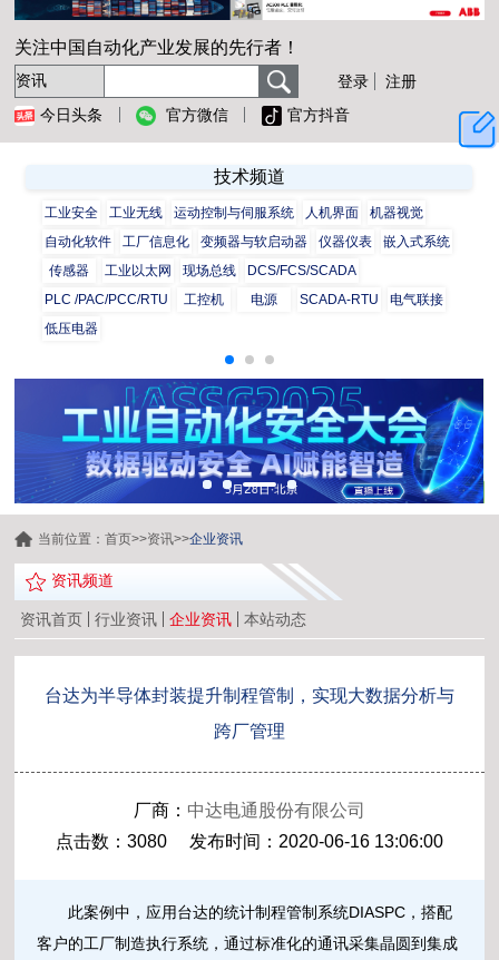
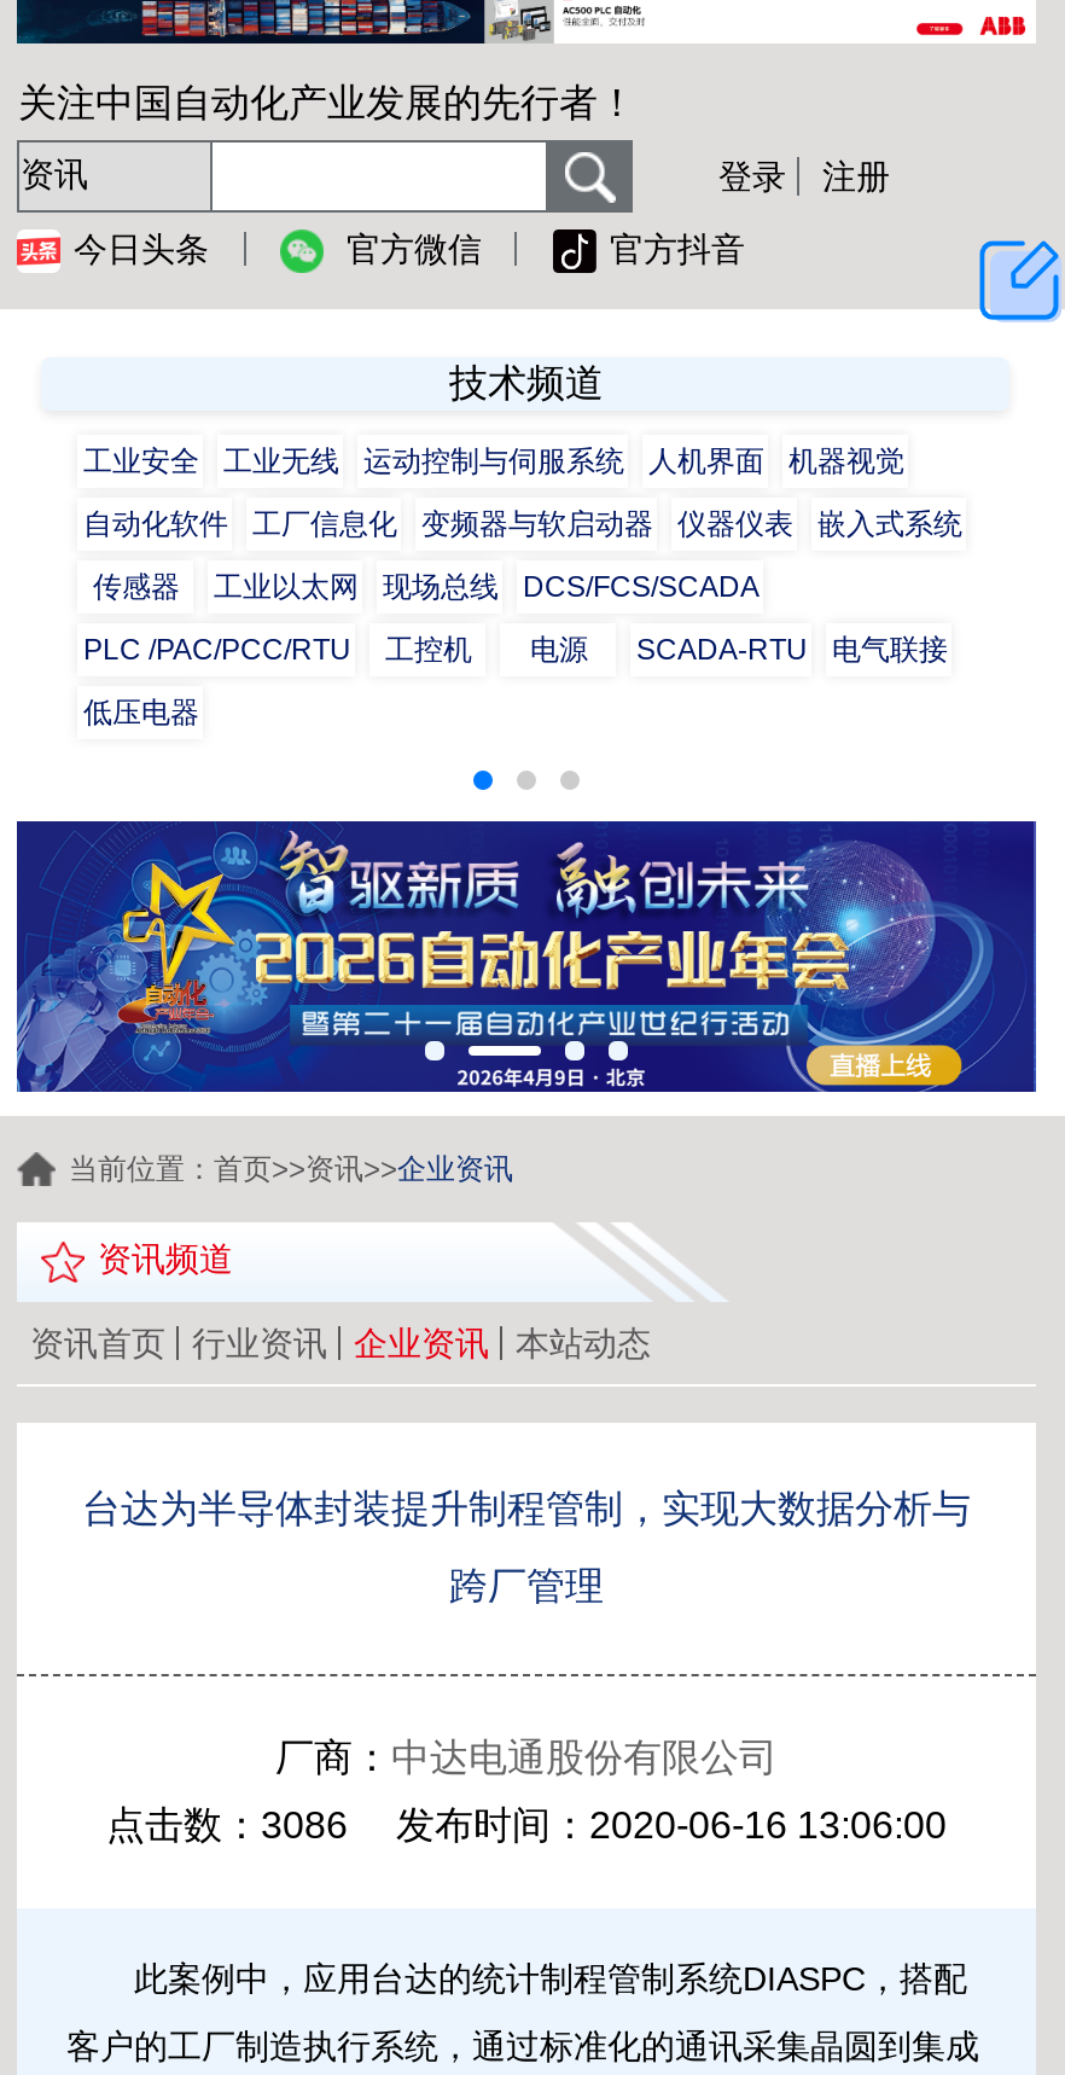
- [image]
+ [image]

- 点击数：3080 发布时间：2020-06-16 13:06:00
+ 点击数：3086 发布时间：2020-06-16 13:06:00
